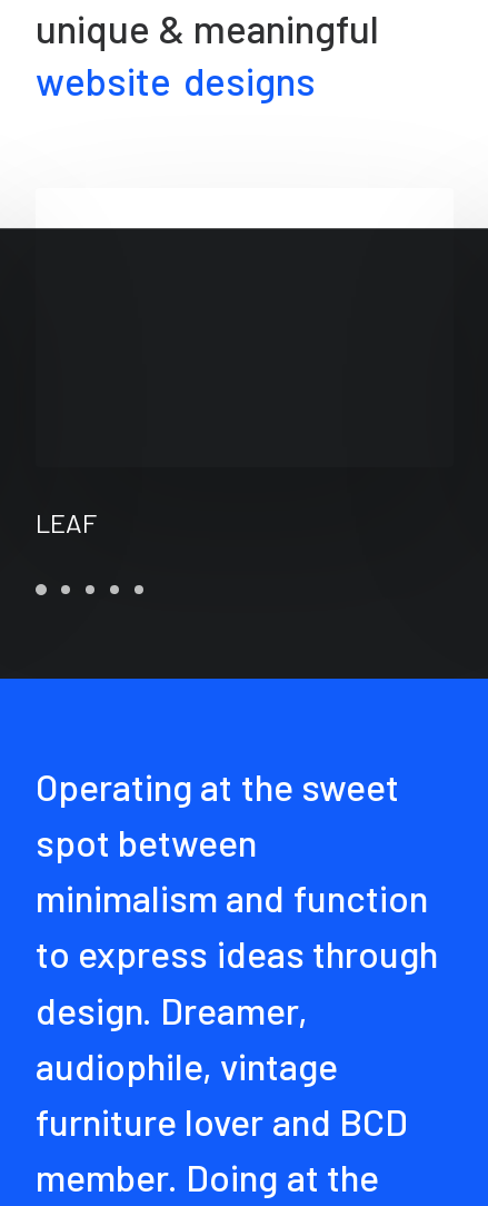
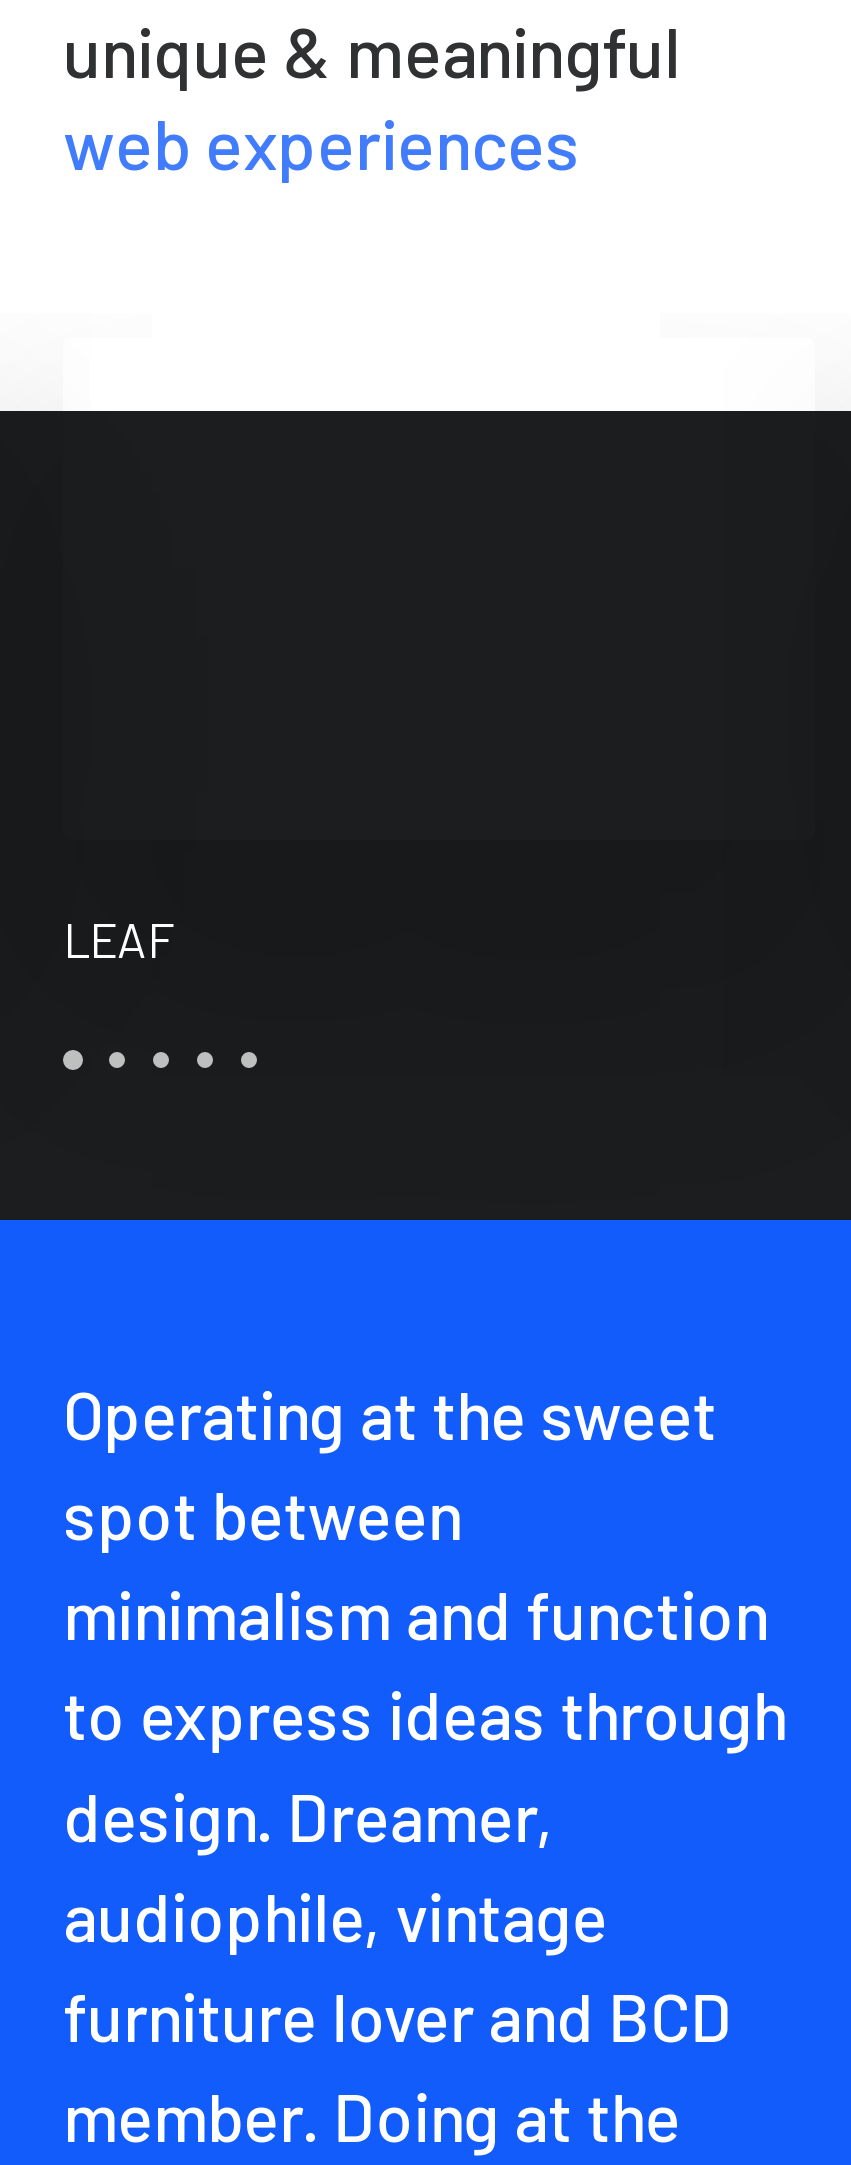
- website designs
+ web experiences
